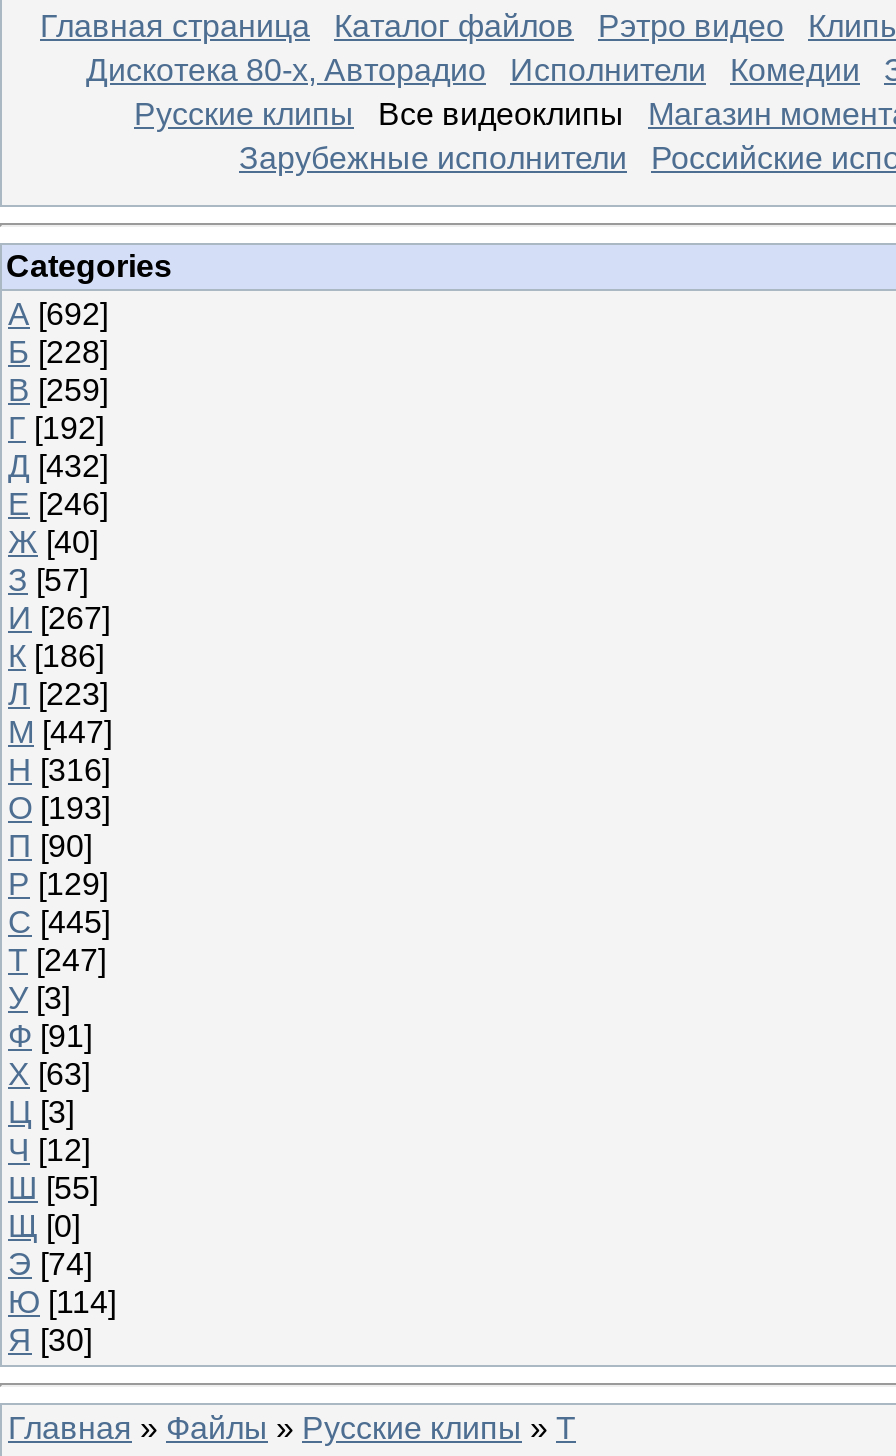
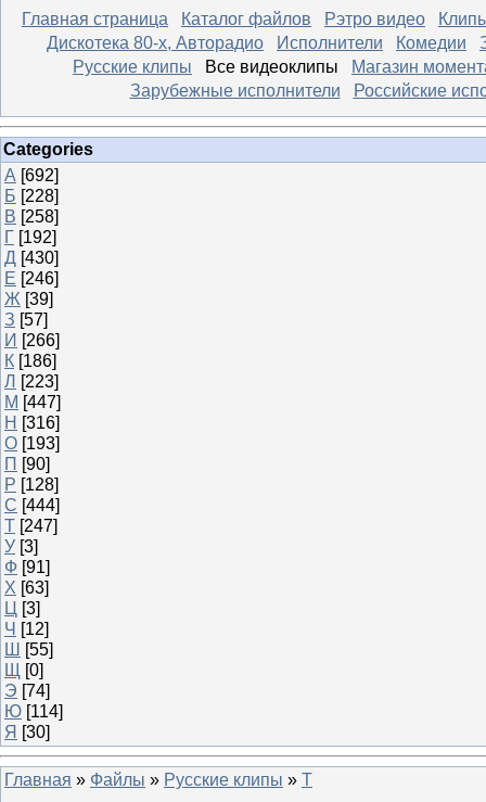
- В [259]
+ В [258]

- Д [432]
+ Д [430]

- Ж [40]
+ Ж [39]

- И [267]
+ И [266]

- Р [129]
+ Р [128]

- С [445]
+ С [444]
